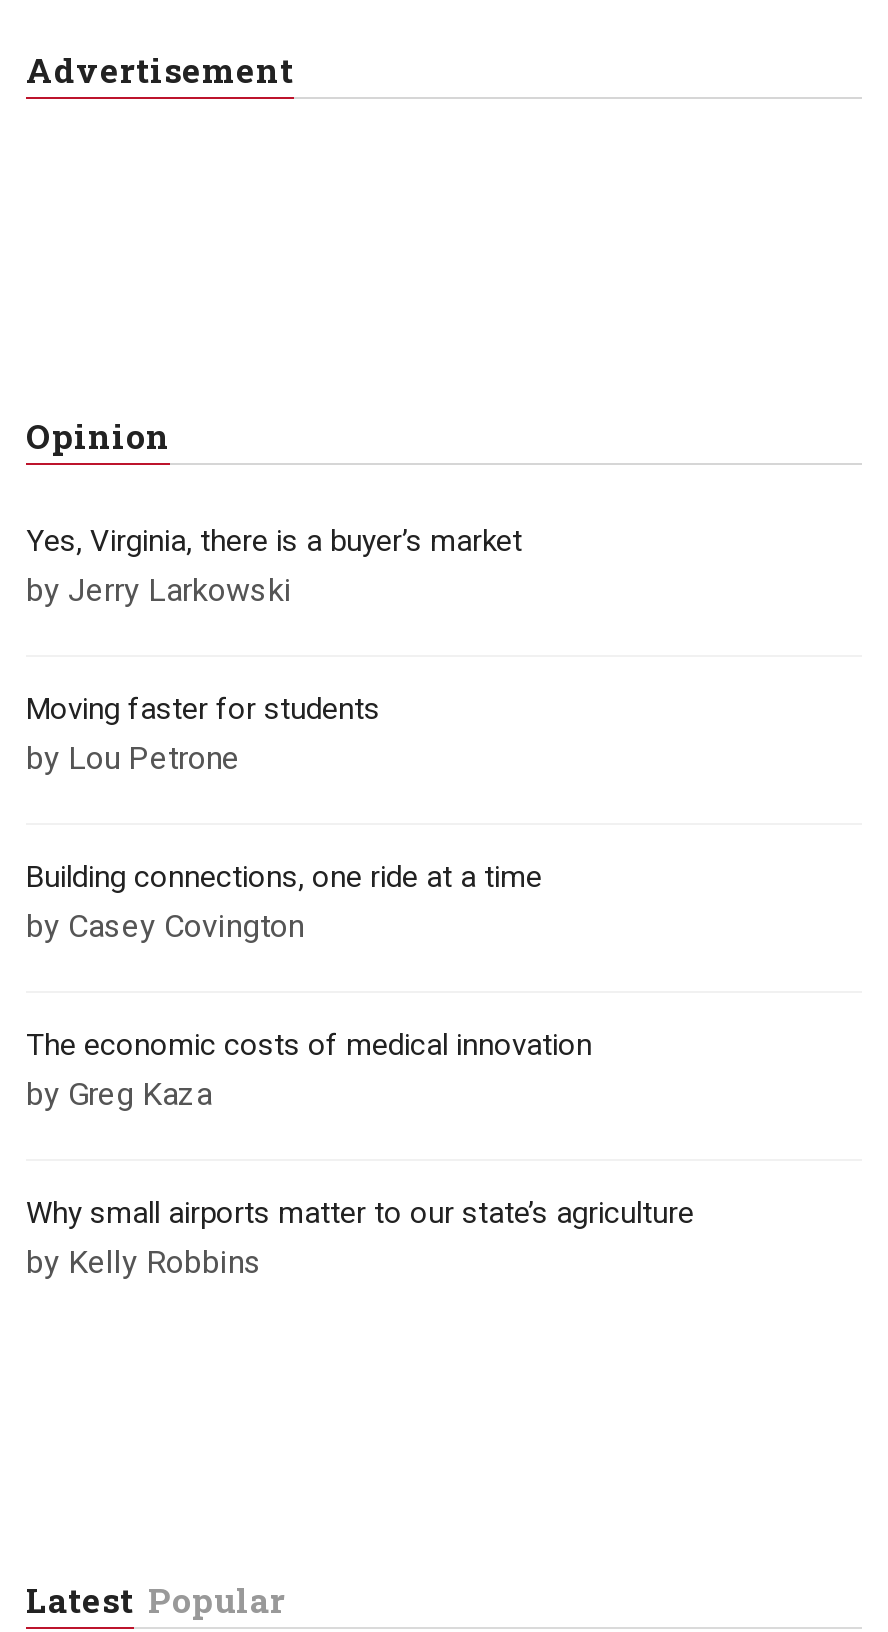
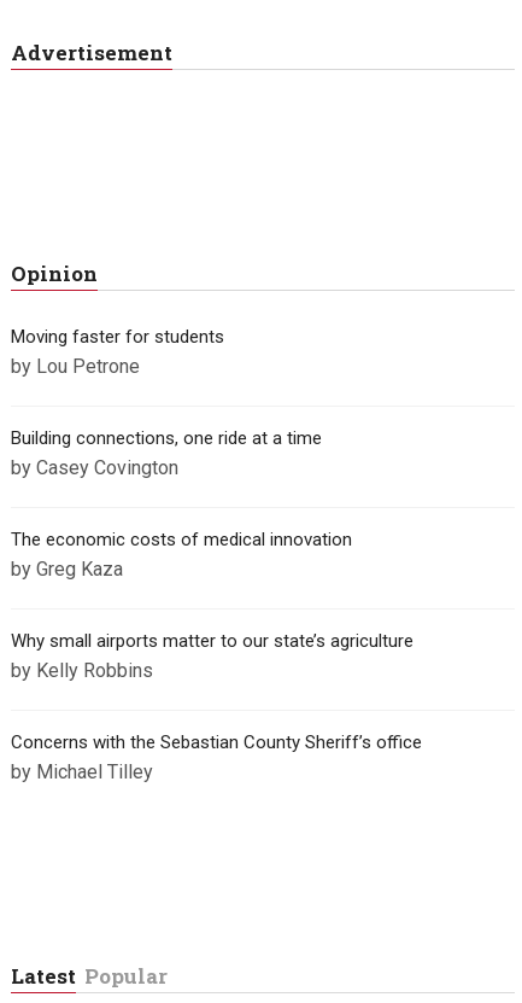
- Yes, Virginia, there is a buyer’s market
- by Jerry Larkowski

moved up: Moving faster for students | by Lou Petrone | Building connections, one ride at a time | by Casey Covington | The economic costs of medical innovation | by Greg Kaza | Why small airports matter to our state’s agriculture | by Kelly Robbins

+ Concerns with the Sebastian County Sheriff’s office
+ by Michael Tilley
